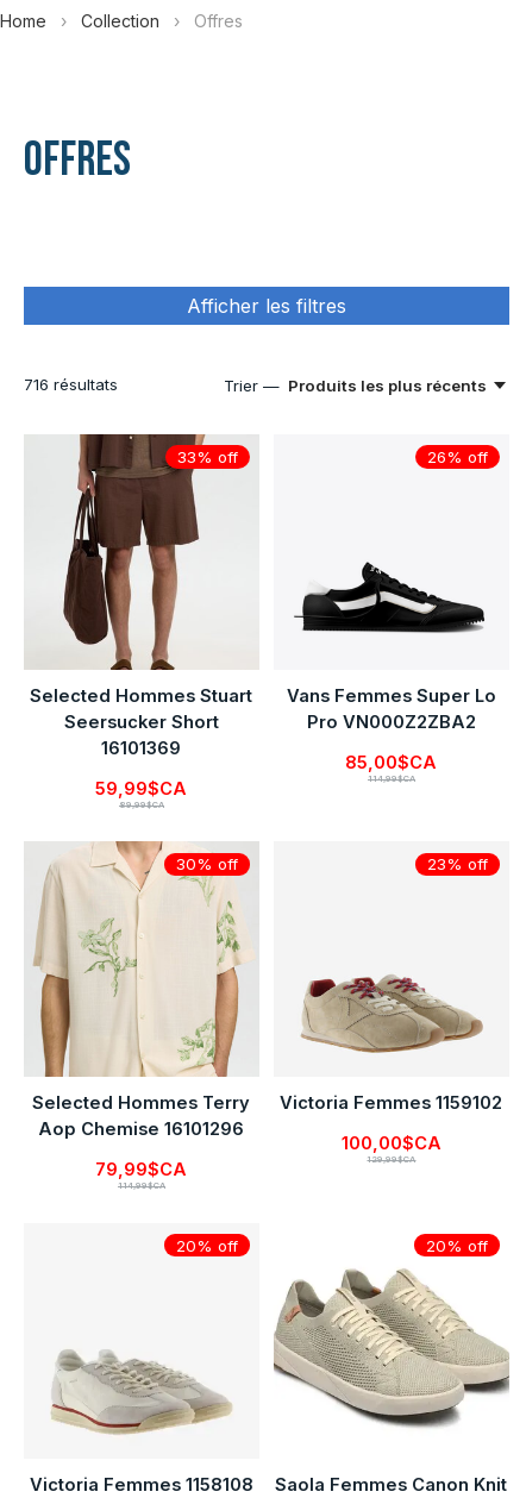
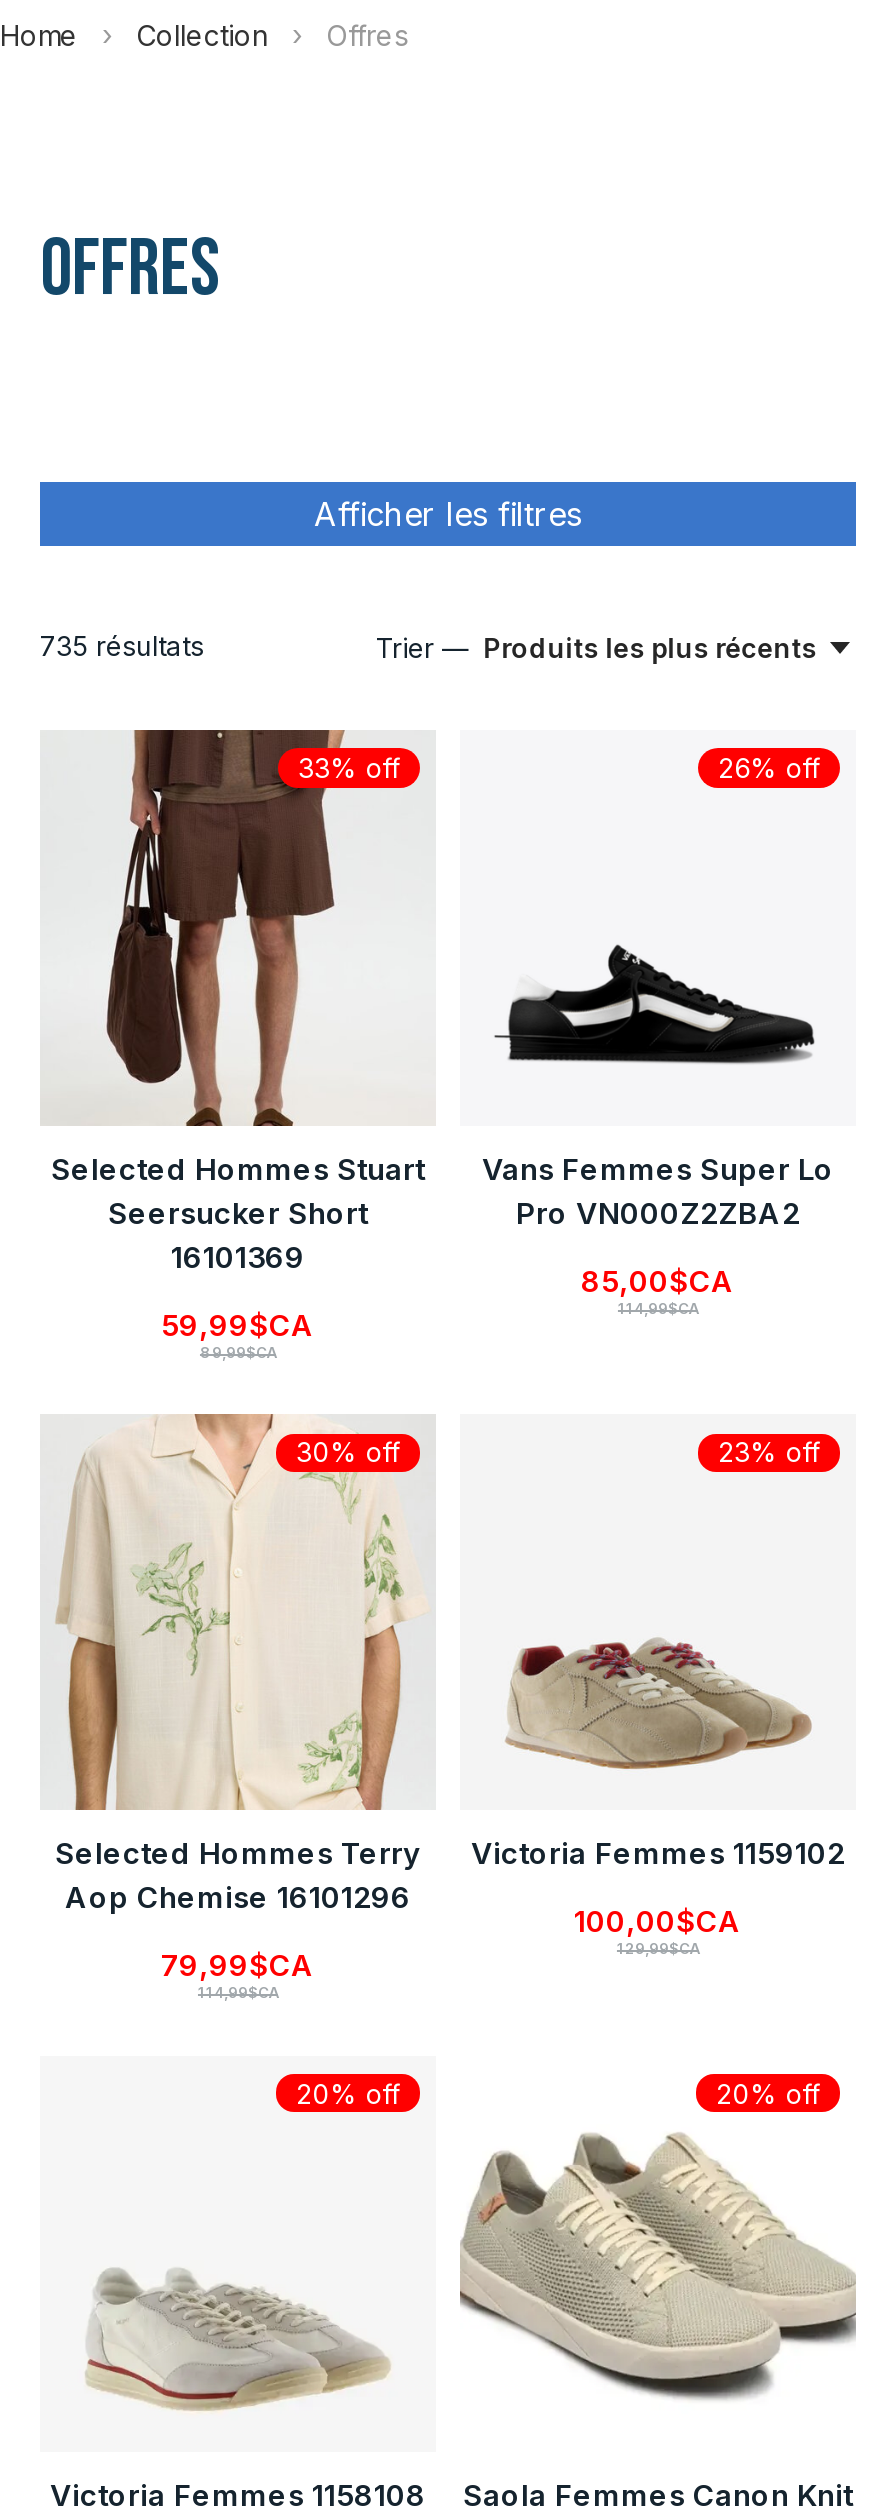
- 716 résultats
+ 735 résultats
